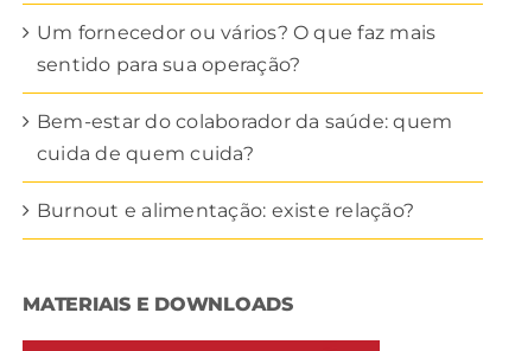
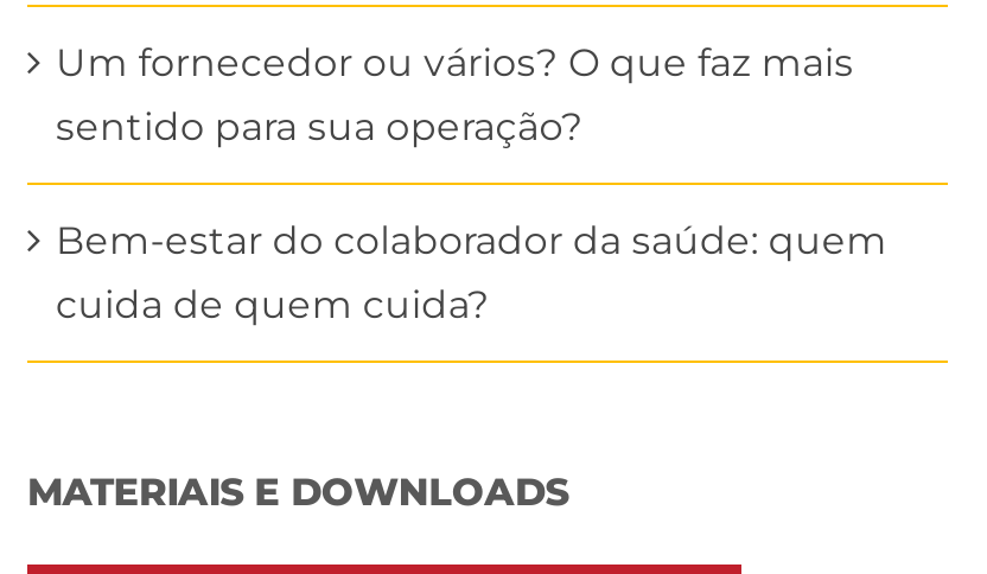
- Burnout e alimentação: existe relação?
